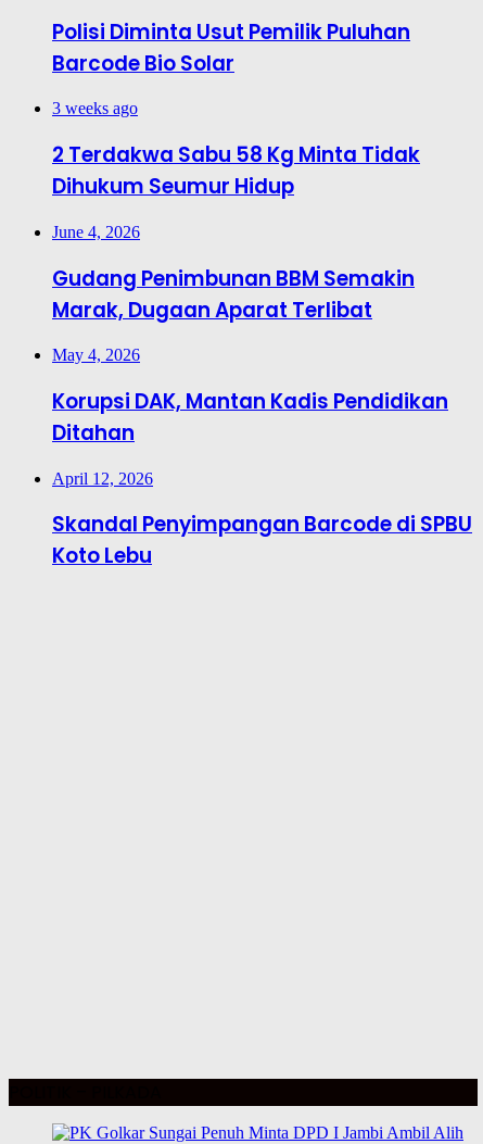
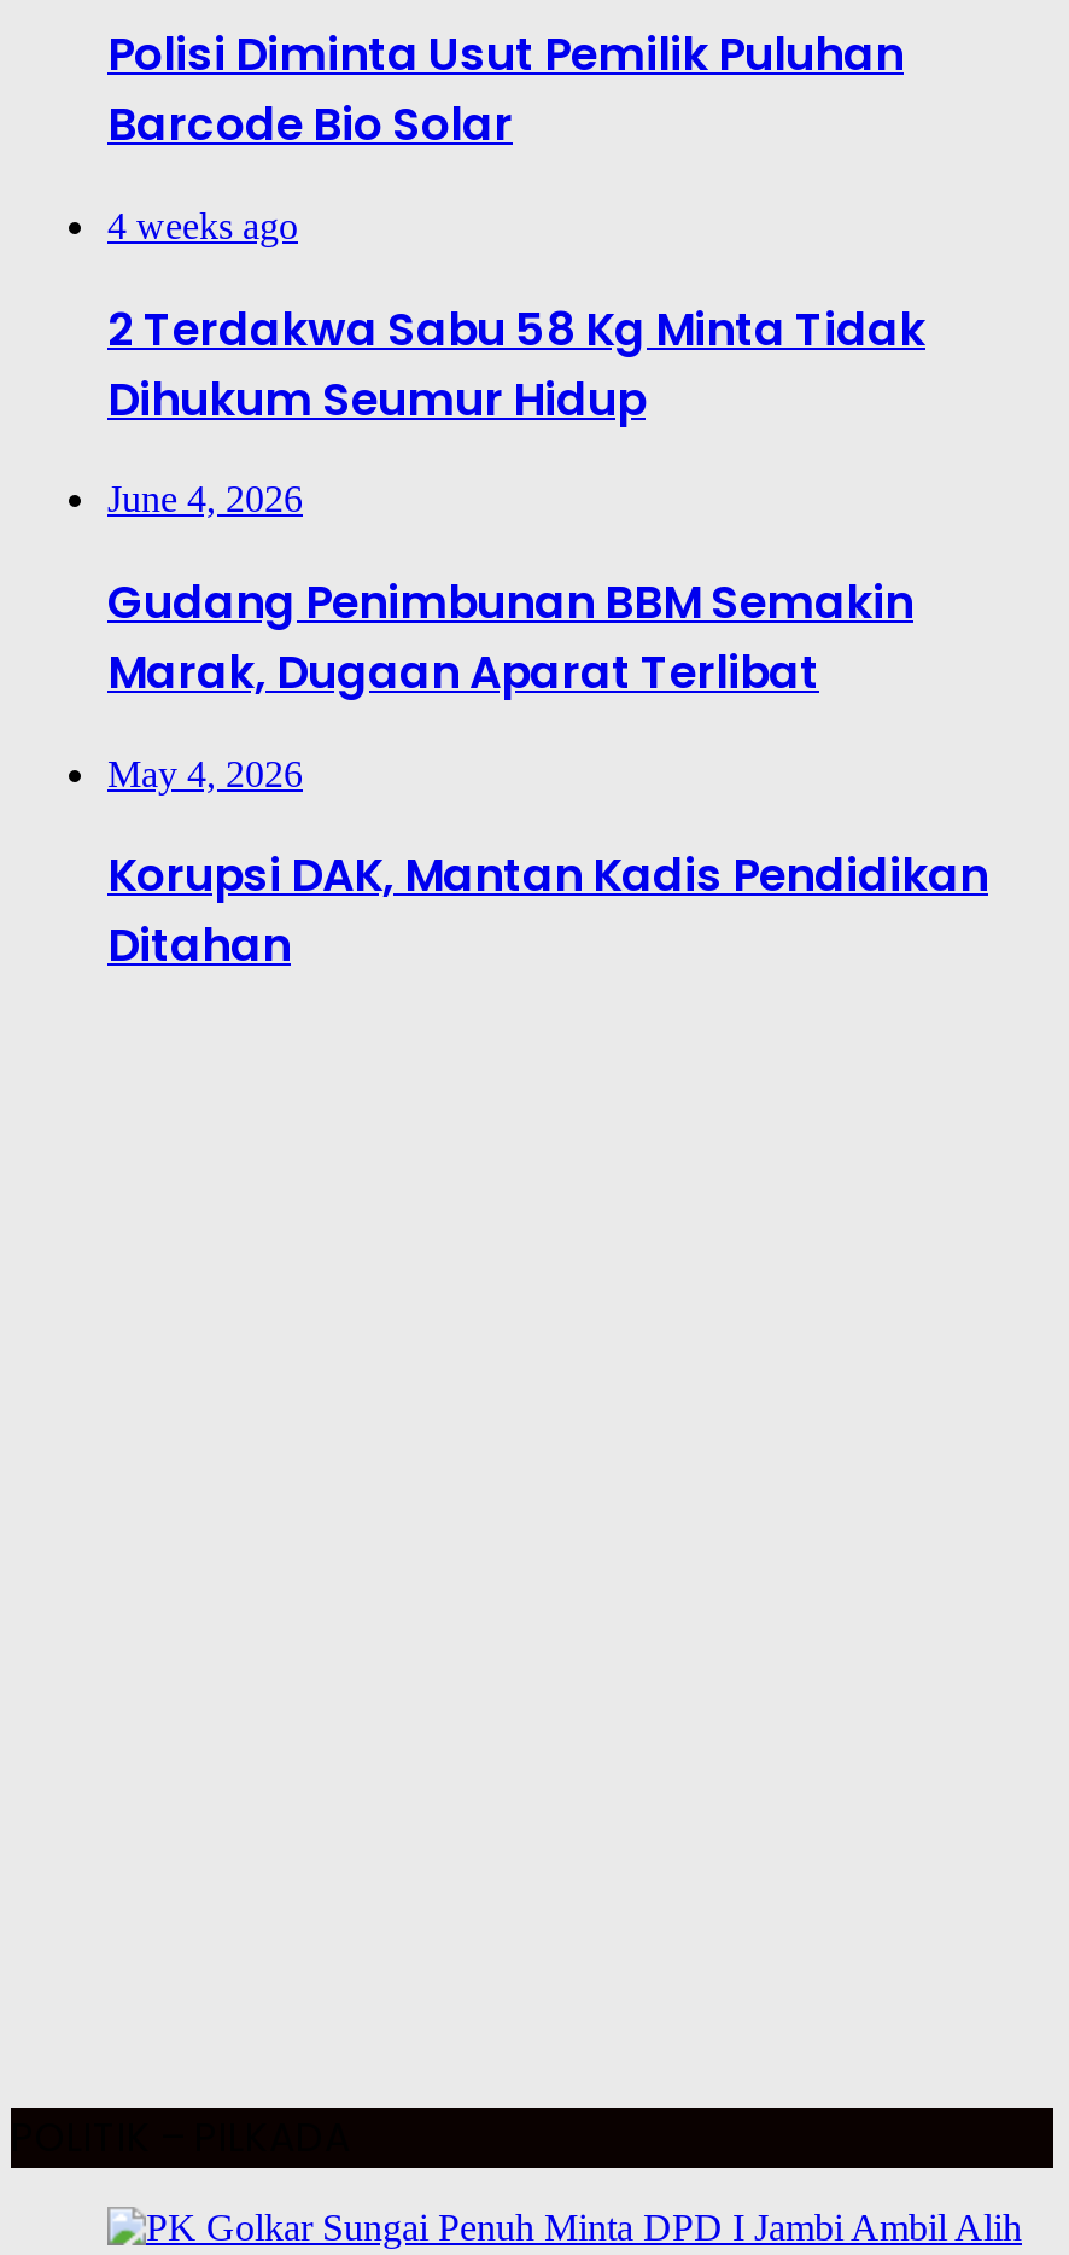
- 3 weeks ago
+ 4 weeks ago

- April 12, 2026
- Skandal Penyimpangan Barcode di SPBU
- Koto Lebu
